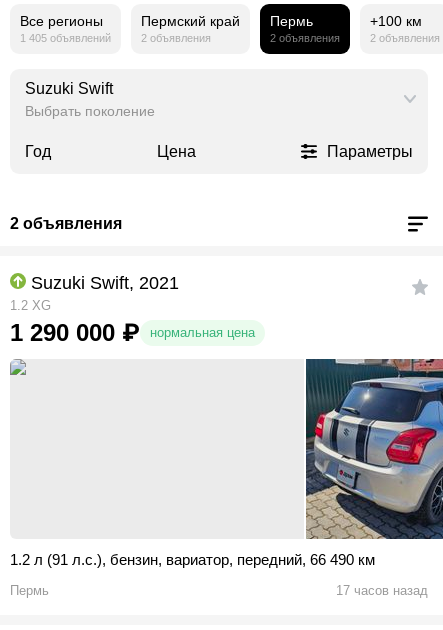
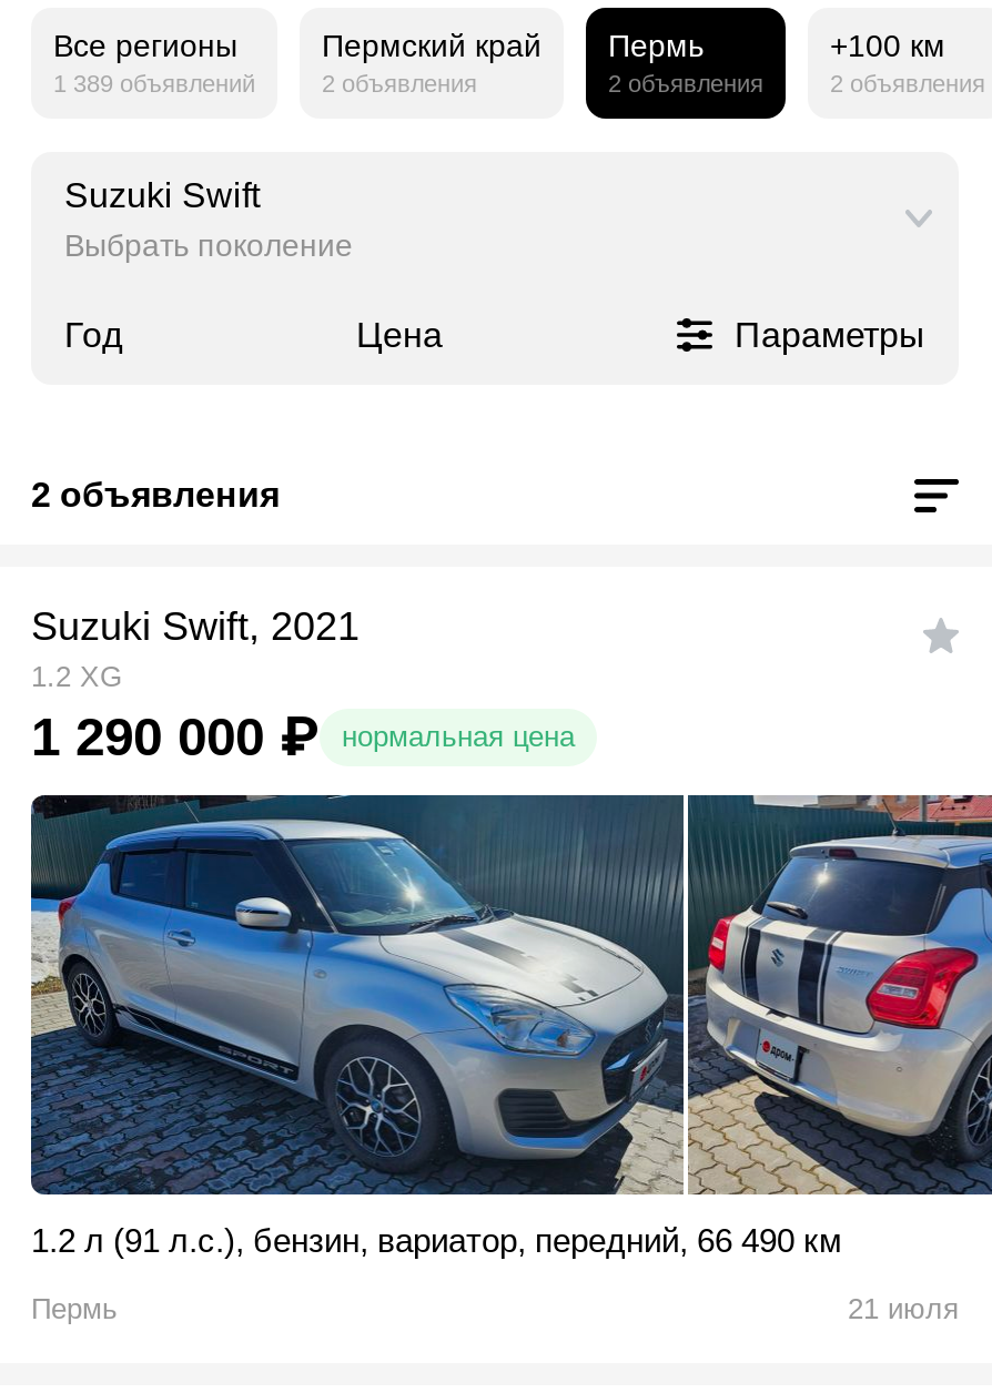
- 1 405 объявлений
+ 1 389 объявлений

+ [image]

- 17 часов назад
+ 21 июля
